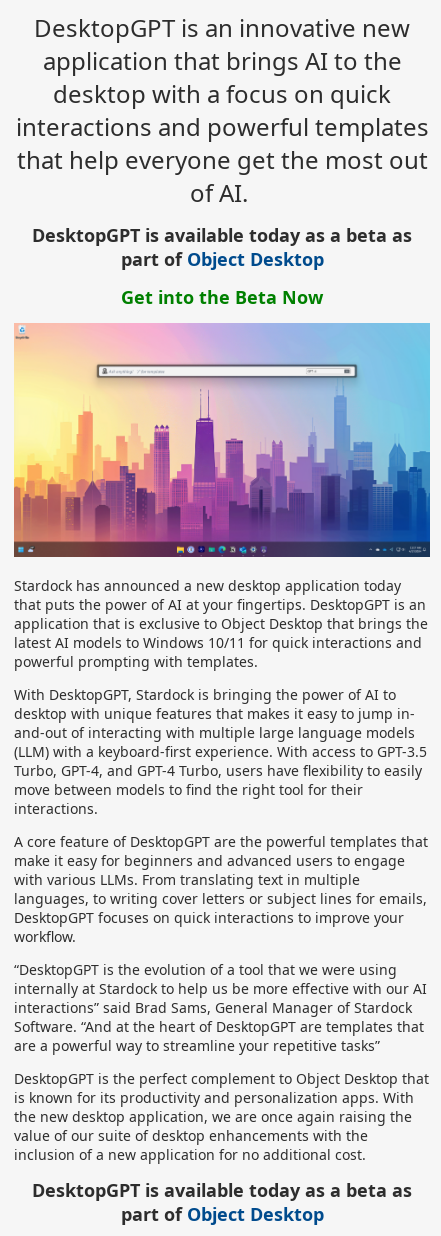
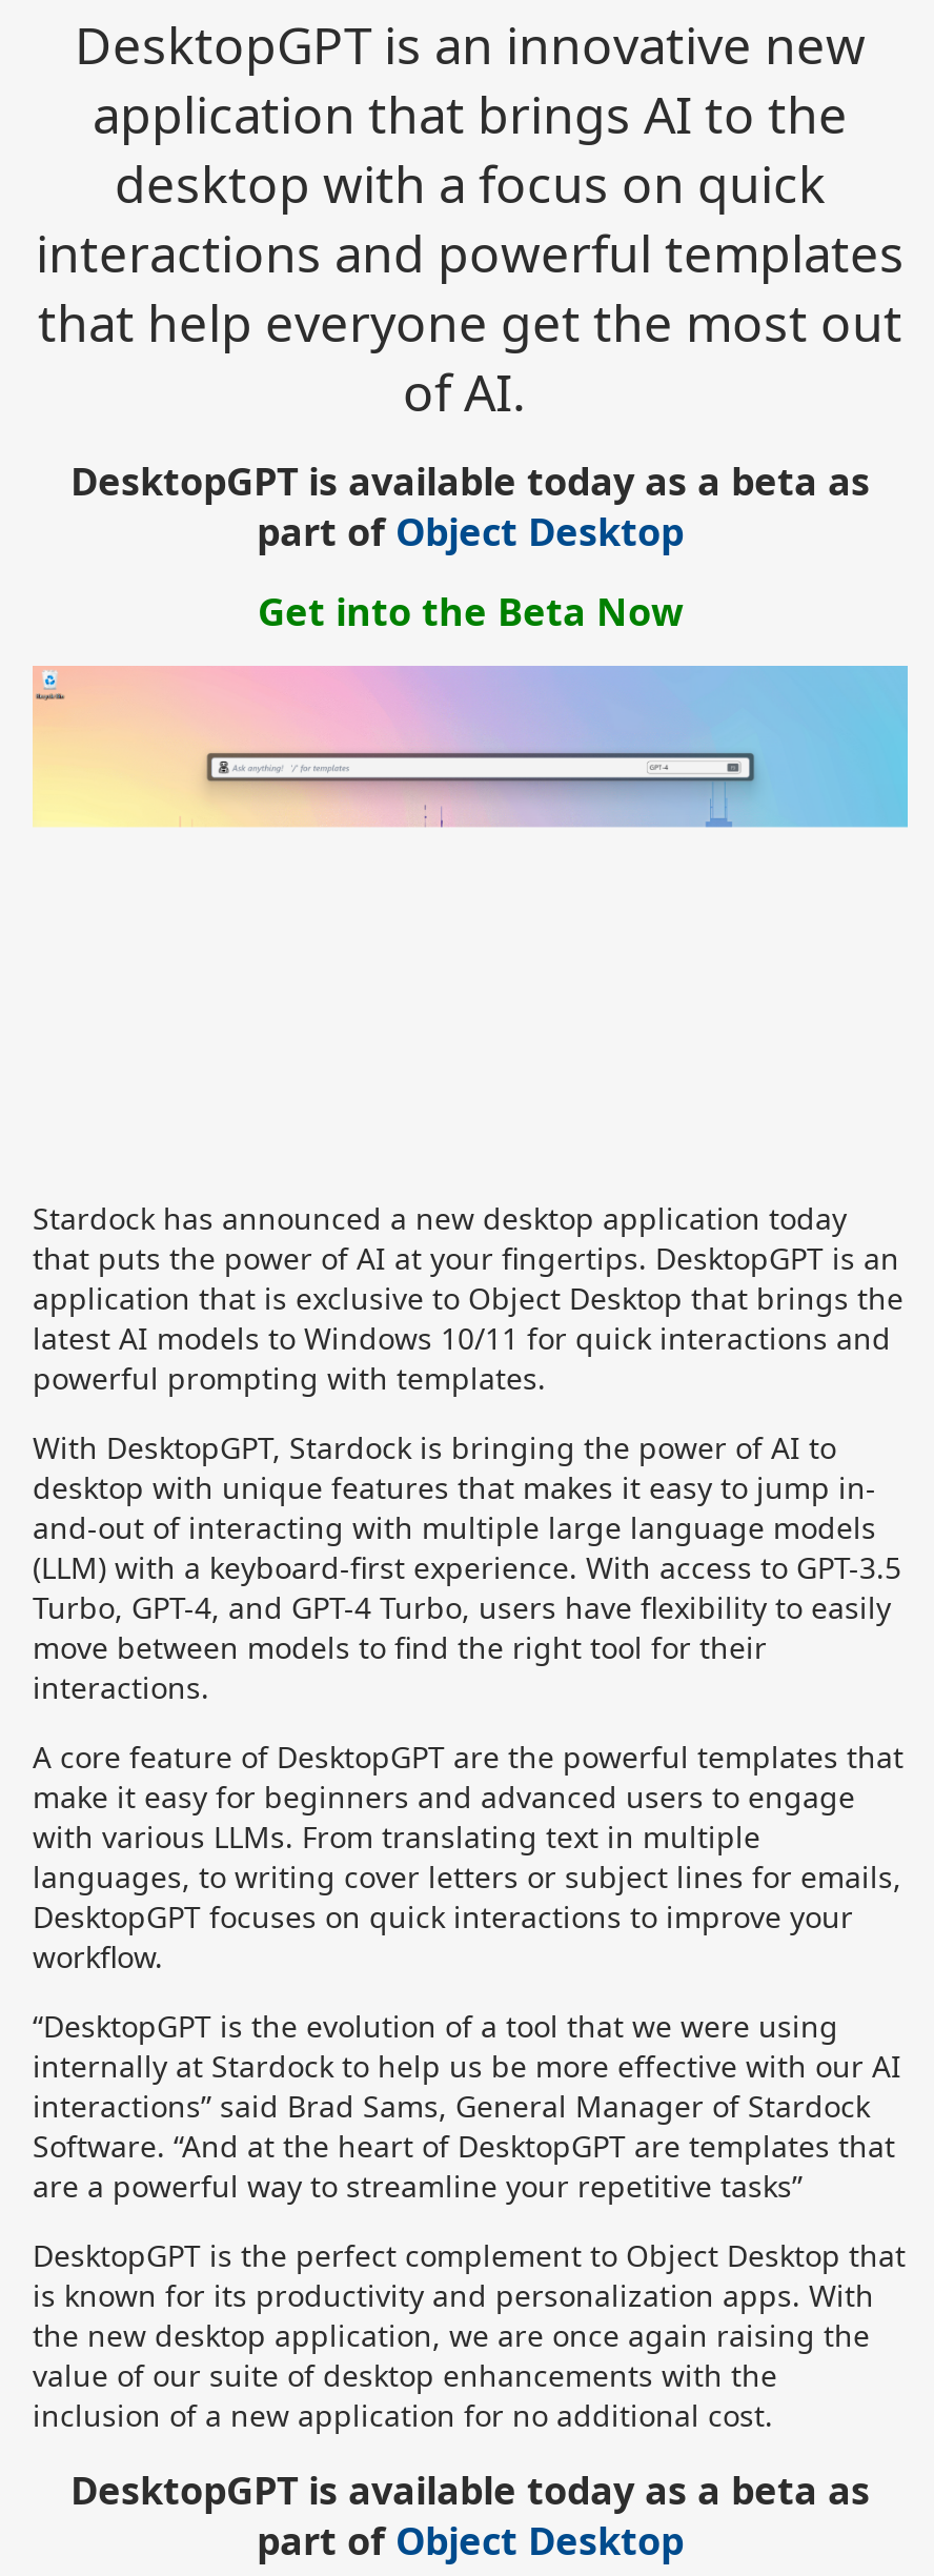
- [image]
